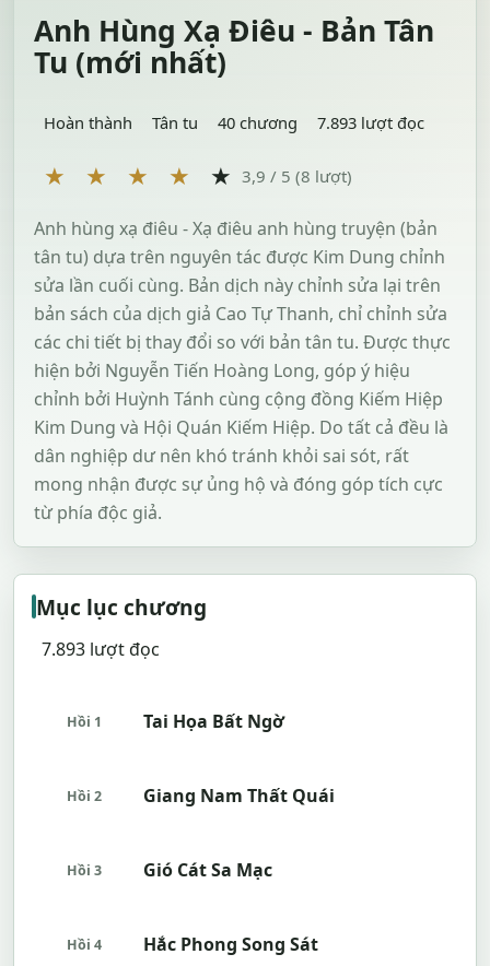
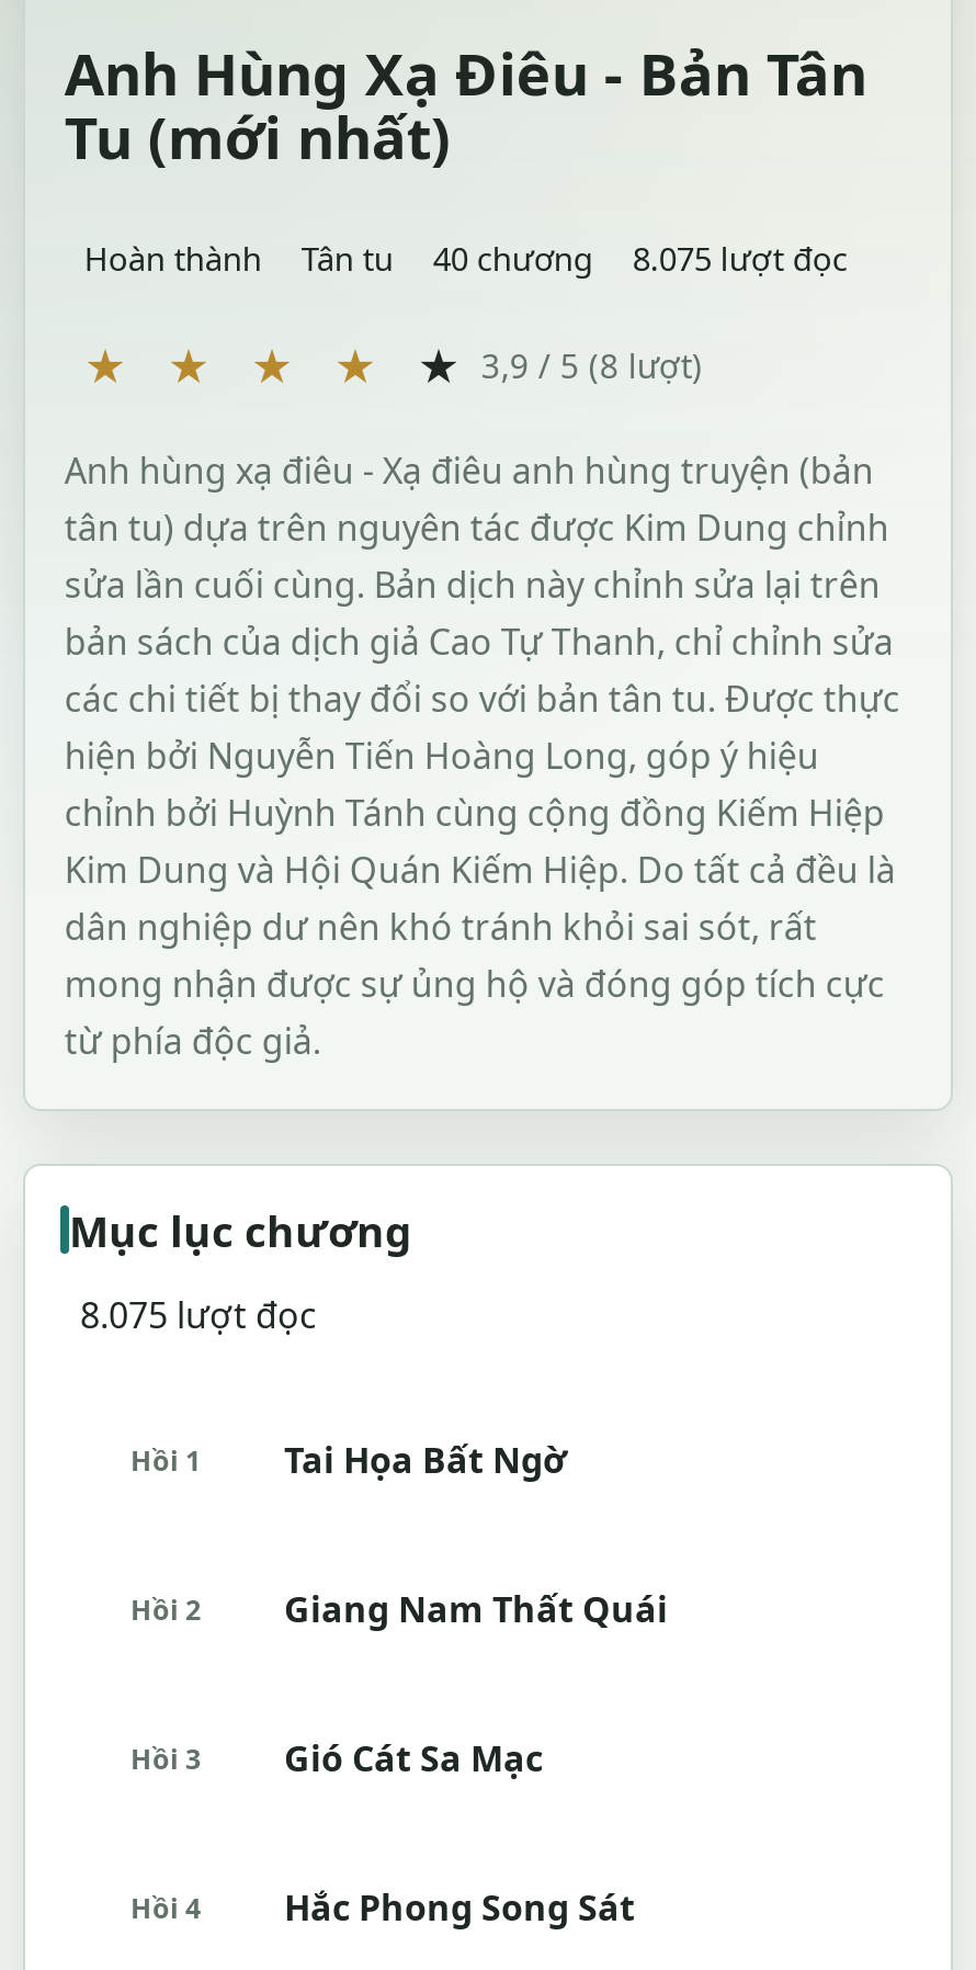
- Hoàn thành Tân tu 40 chương 7.893 lượt đọc
+ Hoàn thành Tân tu 40 chương 8.075 lượt đọc

- 7.893 lượt đọc
+ 8.075 lượt đọc
